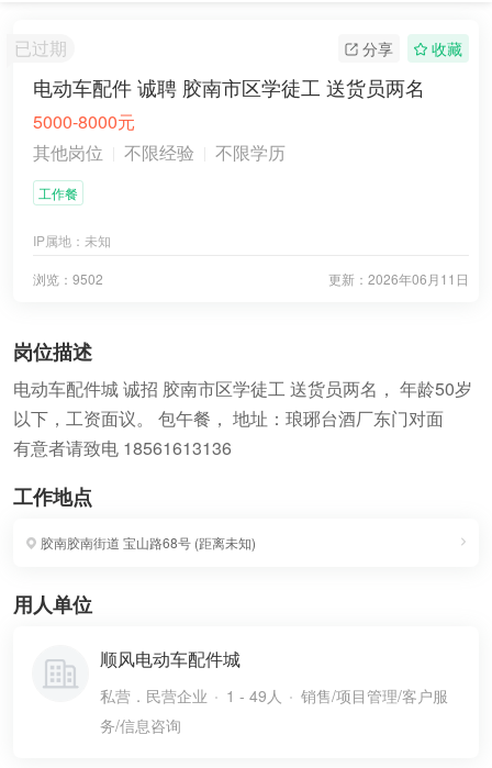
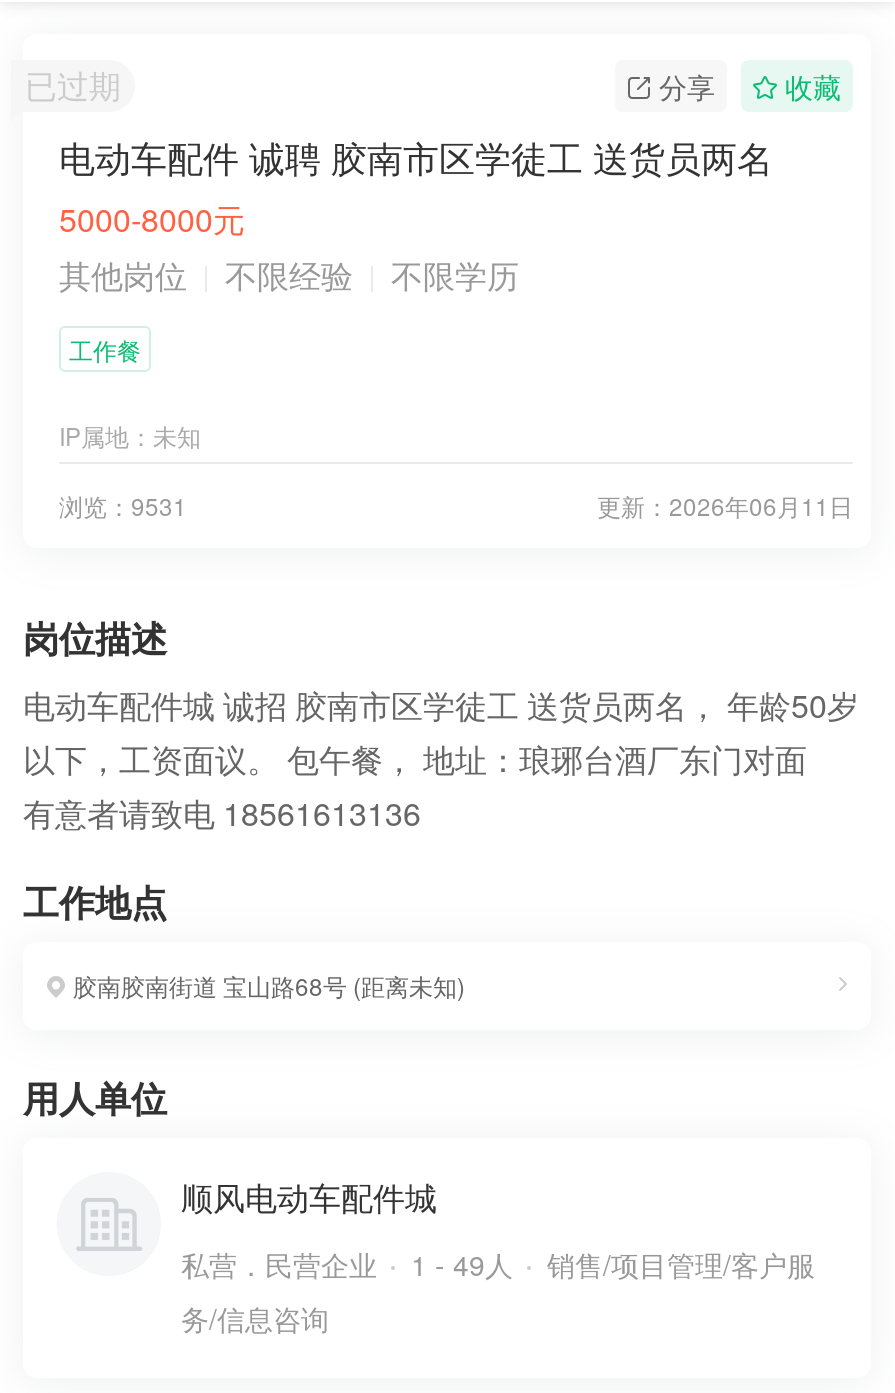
- 浏览：9502
+ 浏览：9531
